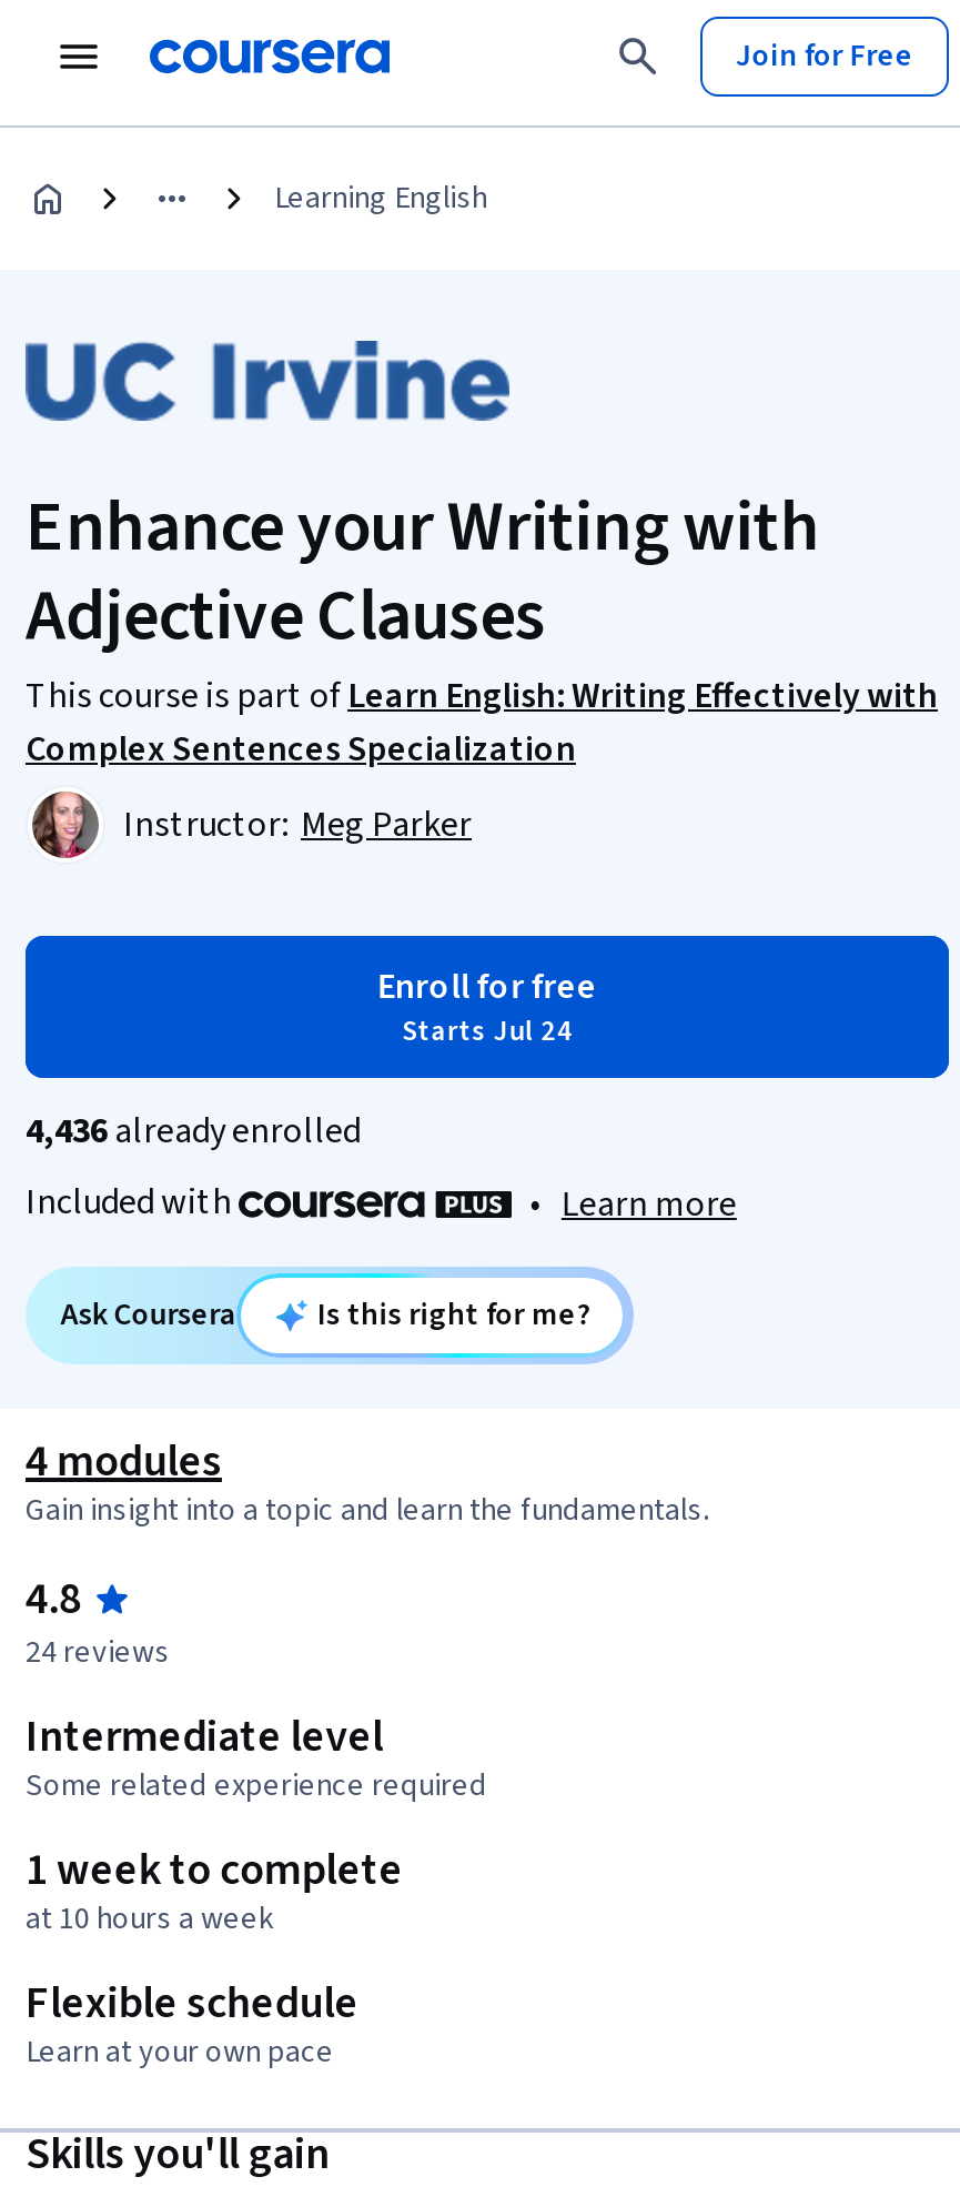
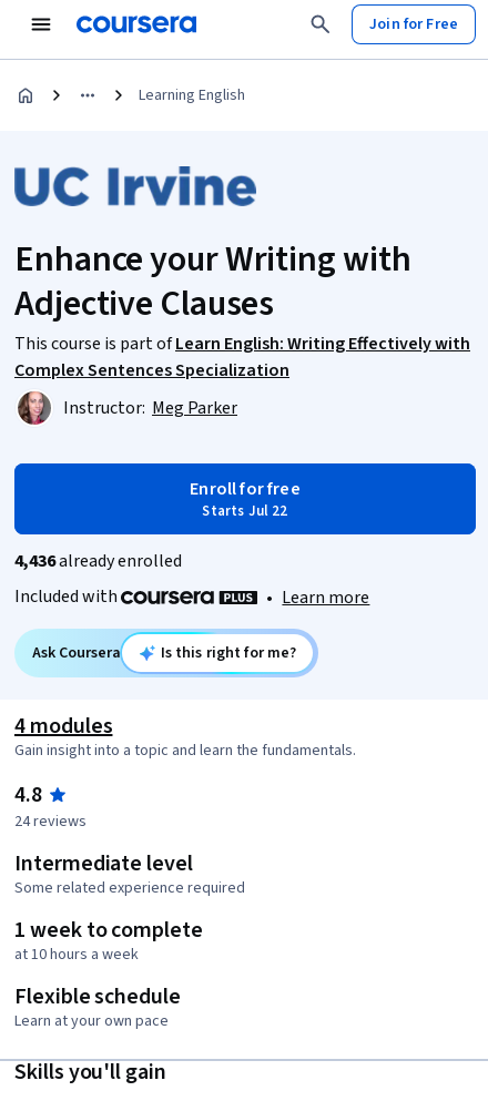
- Starts Jul 24
+ Starts Jul 22
